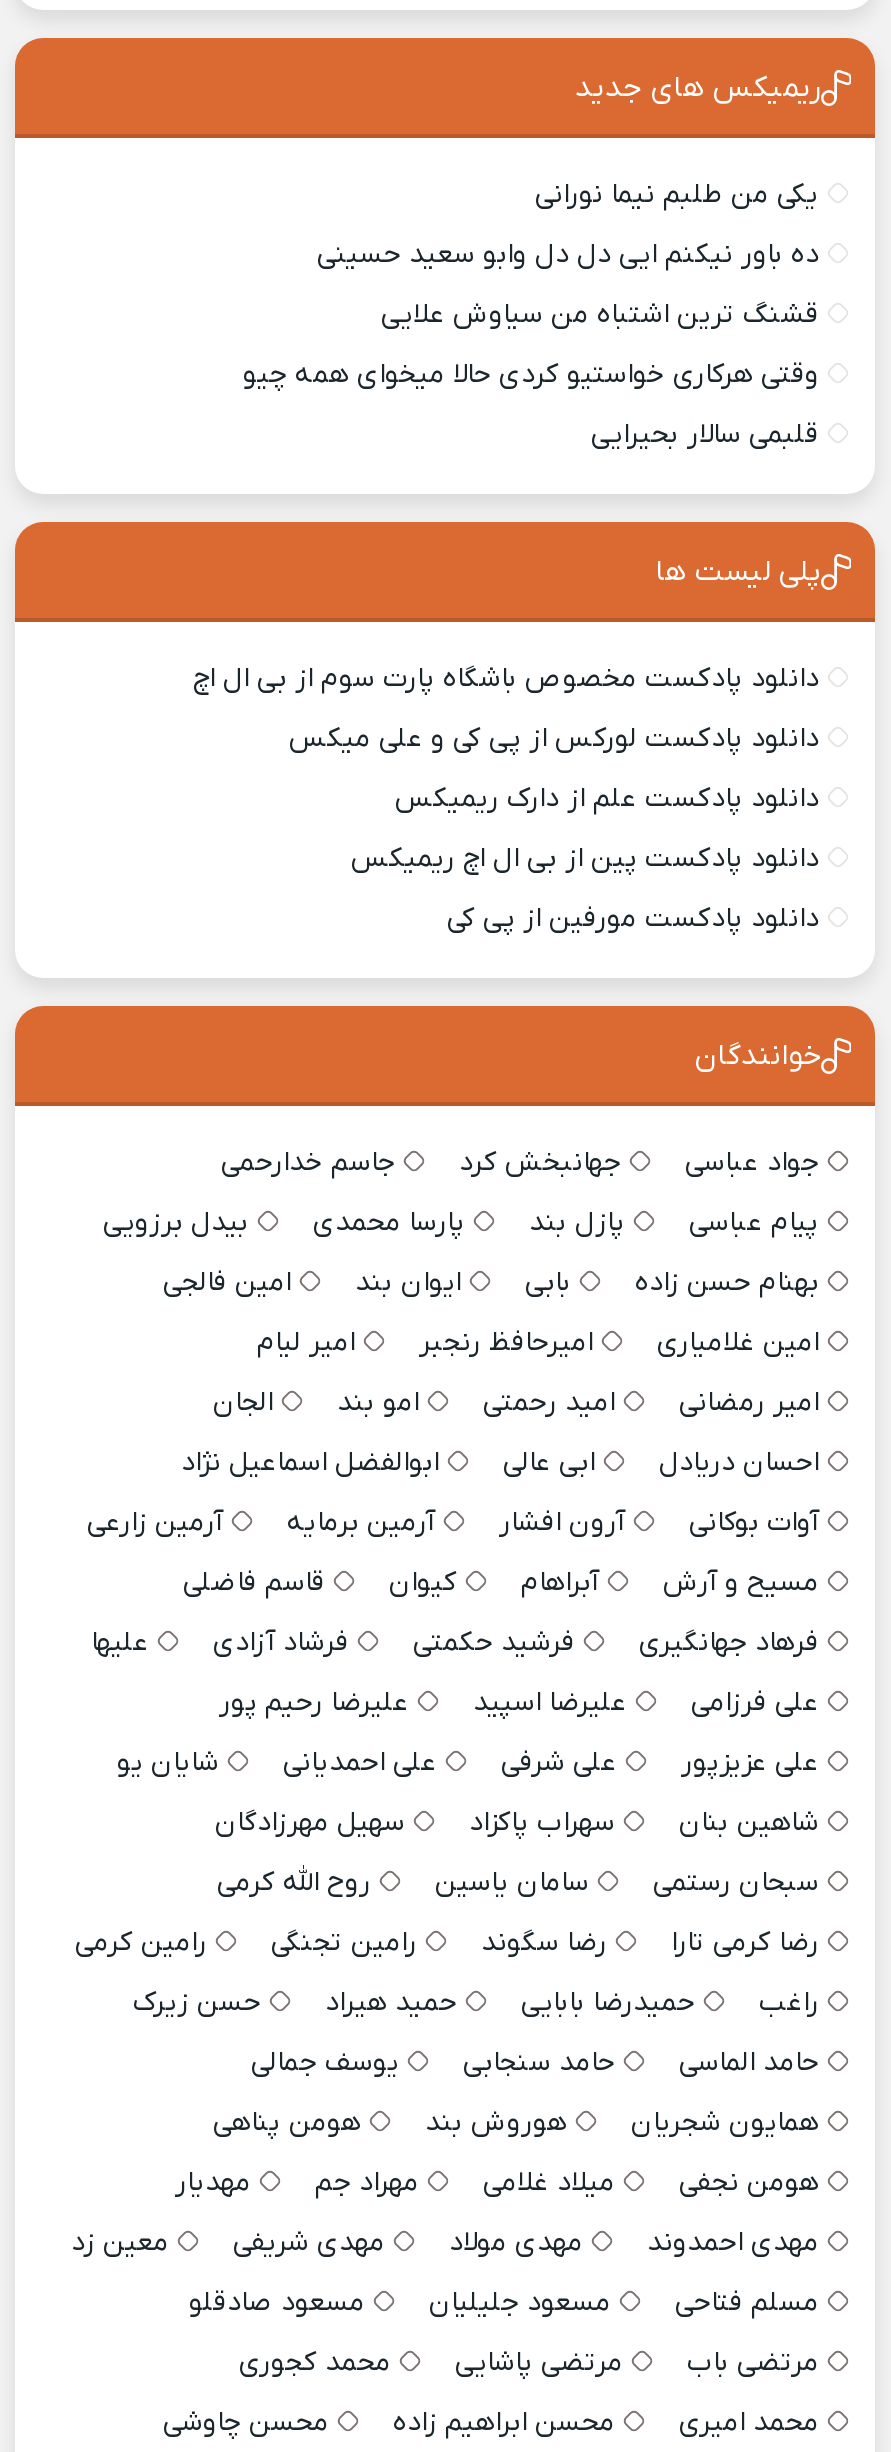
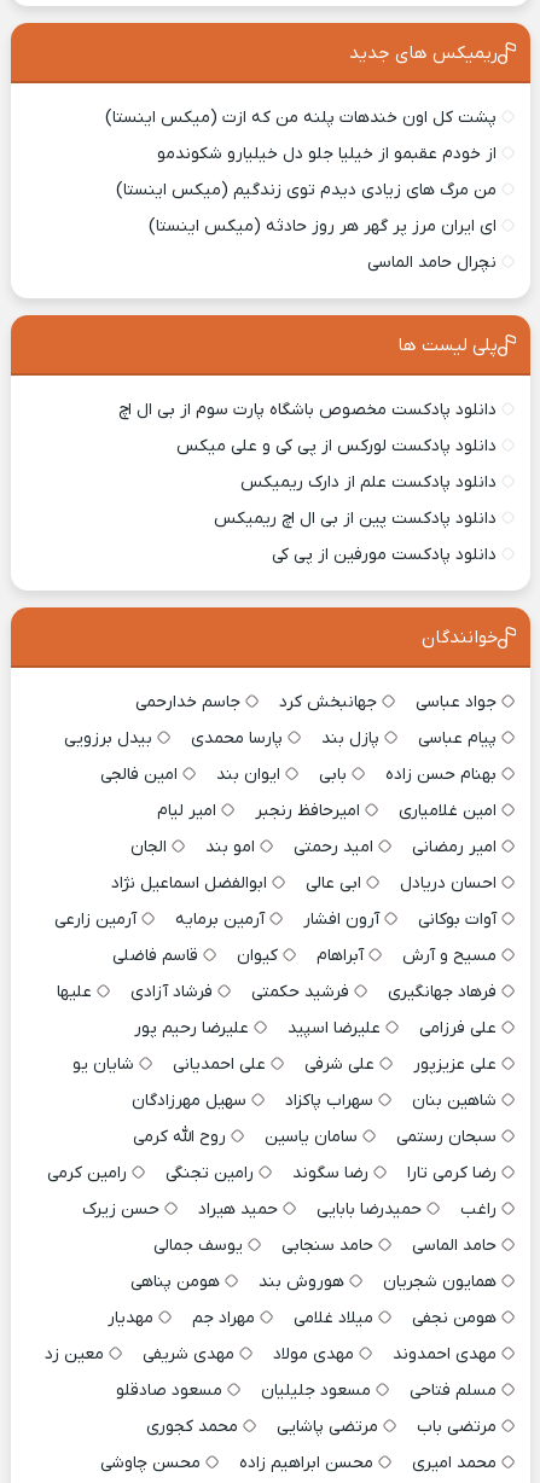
- یکی من طلبم نیما نورانی
+ پشت کل اون خندهات پلنه من که ازت (میکس اینستا)

- ده باور نیکنم ایی دل دل وابو سعید حسینی
+ از خودم عقبمو از خیلیا جلو دل خیلیارو شکوندمو

- قشنگ ترین اشتباه من سیاوش علایی
+ من مرگ های زیادی دیدم توی زندگیم (میکس اینستا)

- وقتی هرکاری خواستیو کردی حالا میخوای همه چیو
+ ای ایران مرز پر گهر هر روز حادثه (میکس اینستا)

- قلبمی سالار بحیرایی
+ نچرال حامد الماسی
